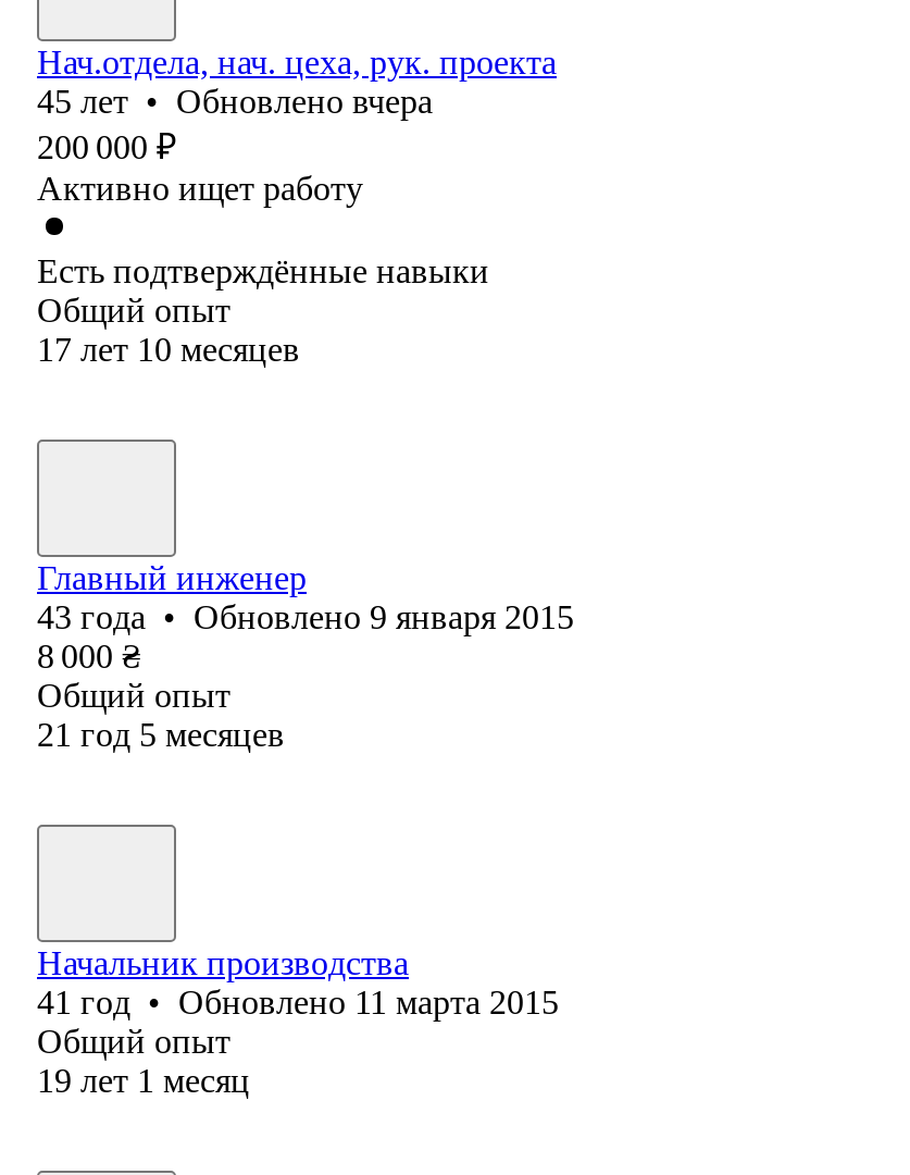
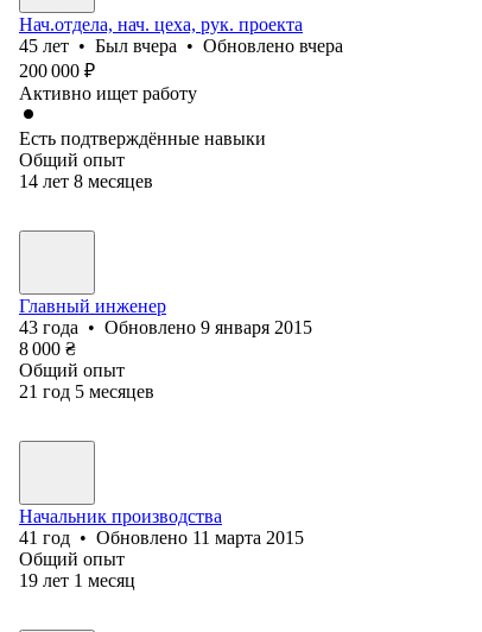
- 45 лет • Обновлено вчера
+ 45 лет • Был вчера • Обновлено вчера

- 17 лет 10 месяцев
+ 14 лет 8 месяцев
